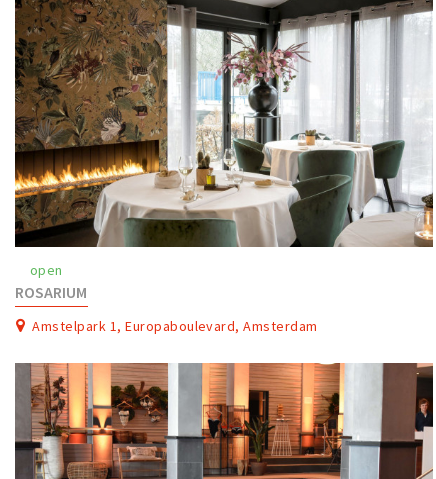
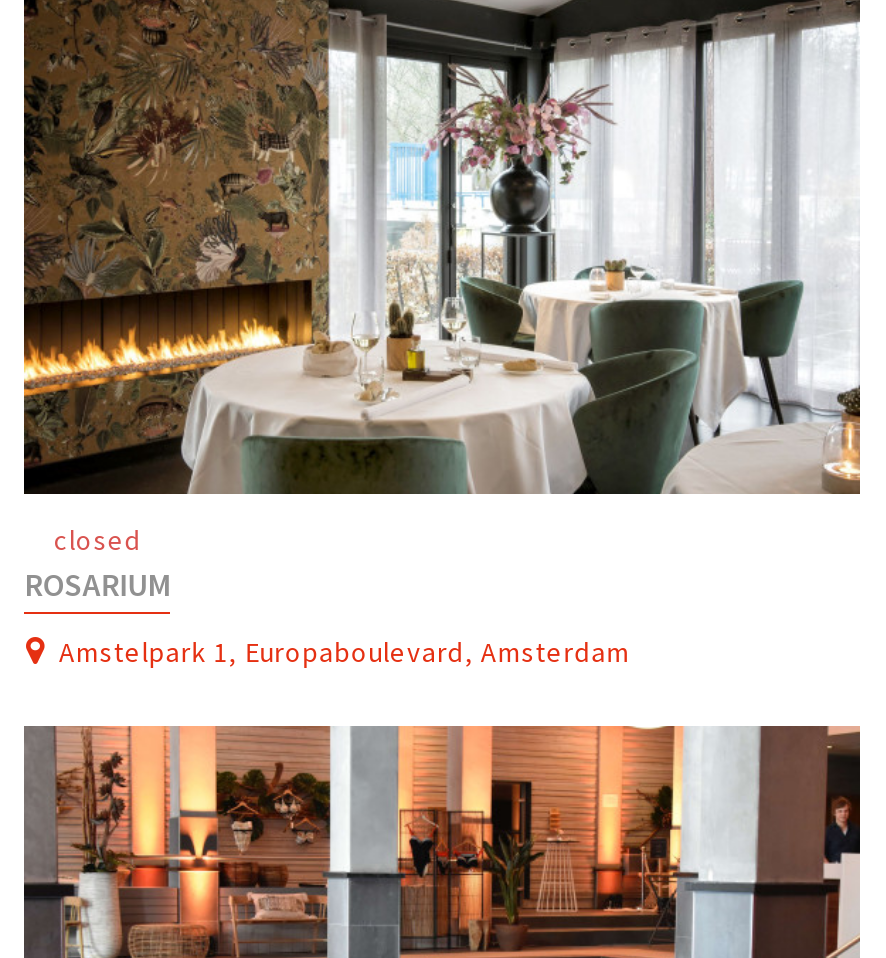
- open
+ closed
